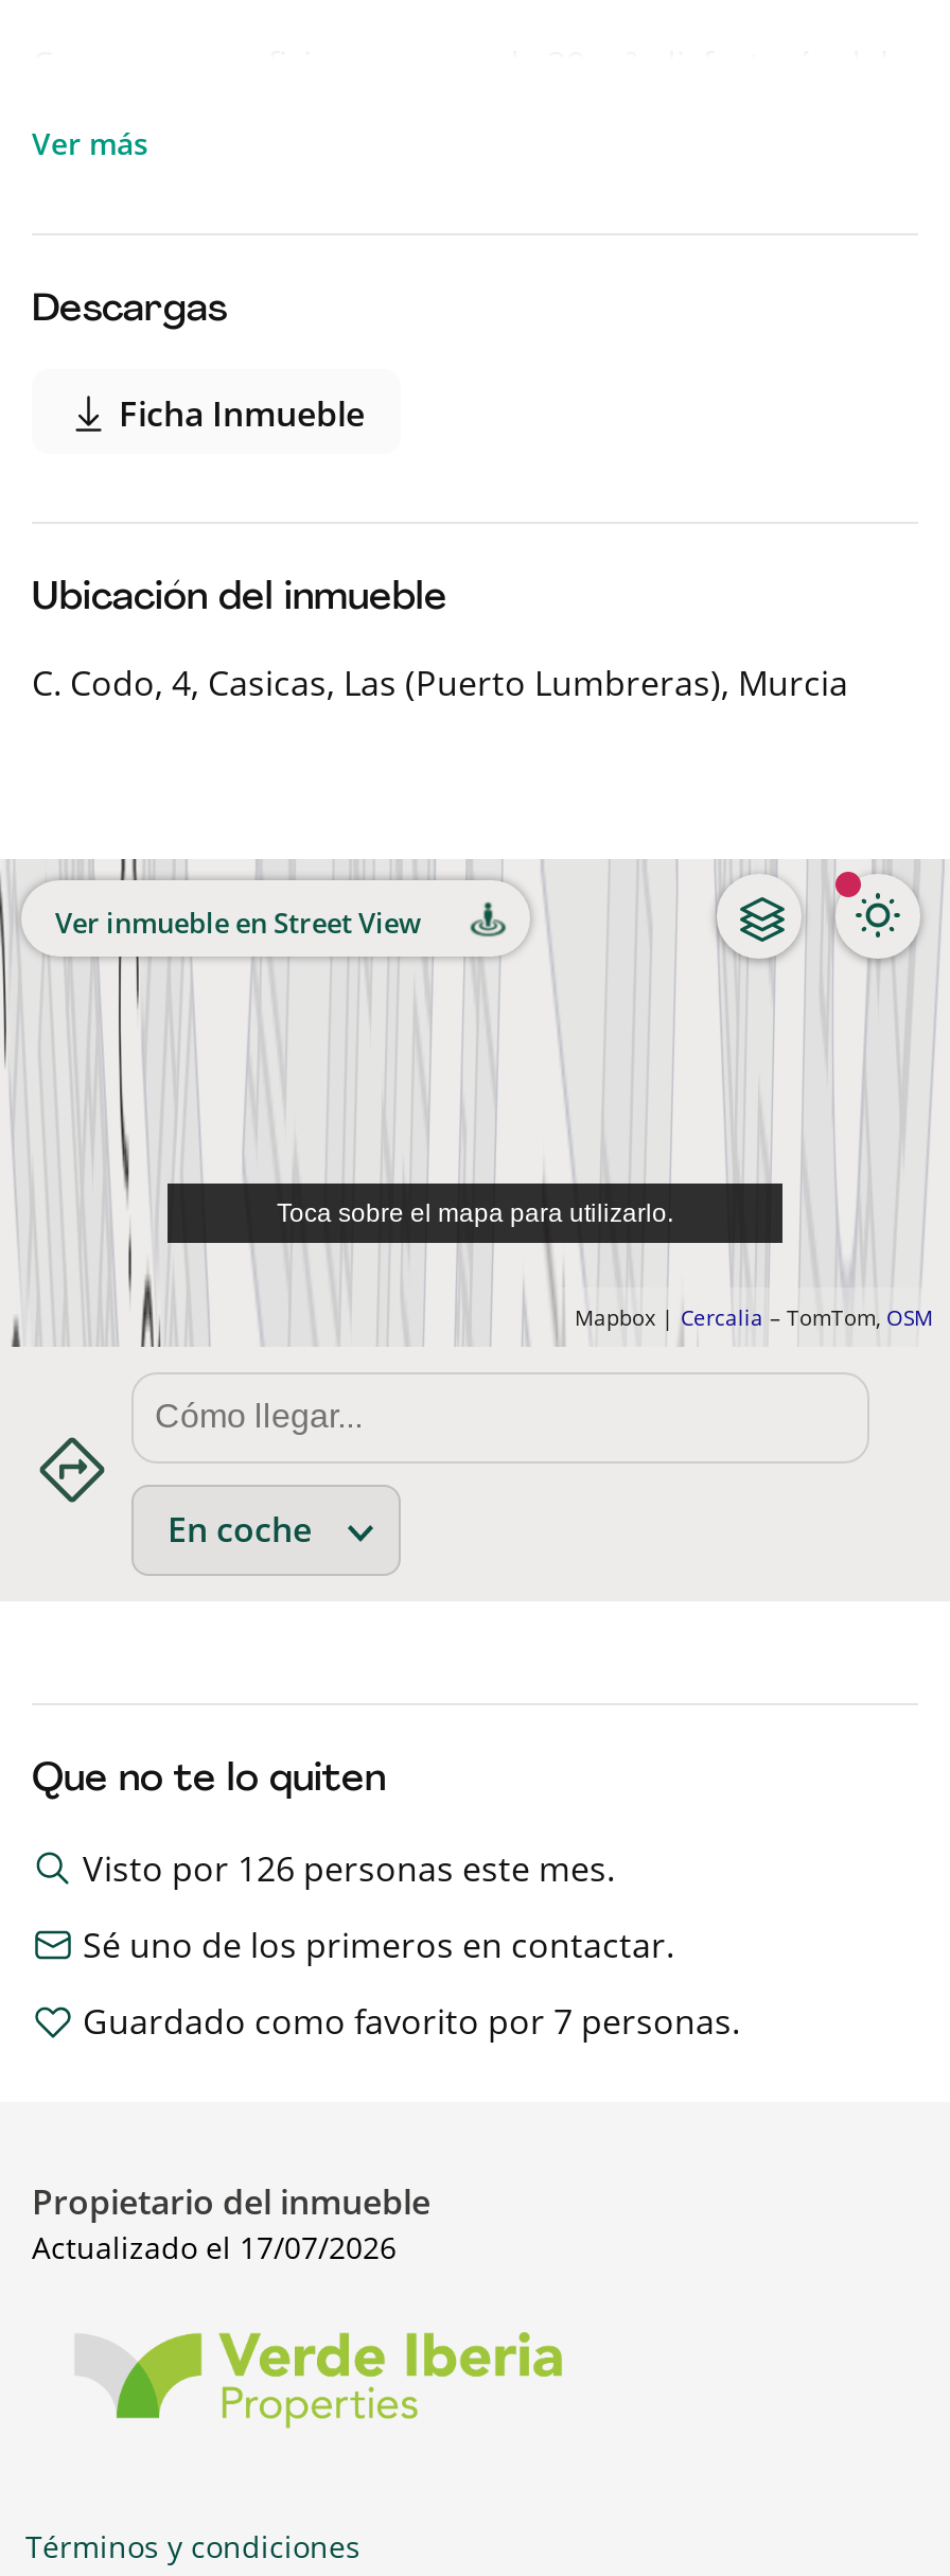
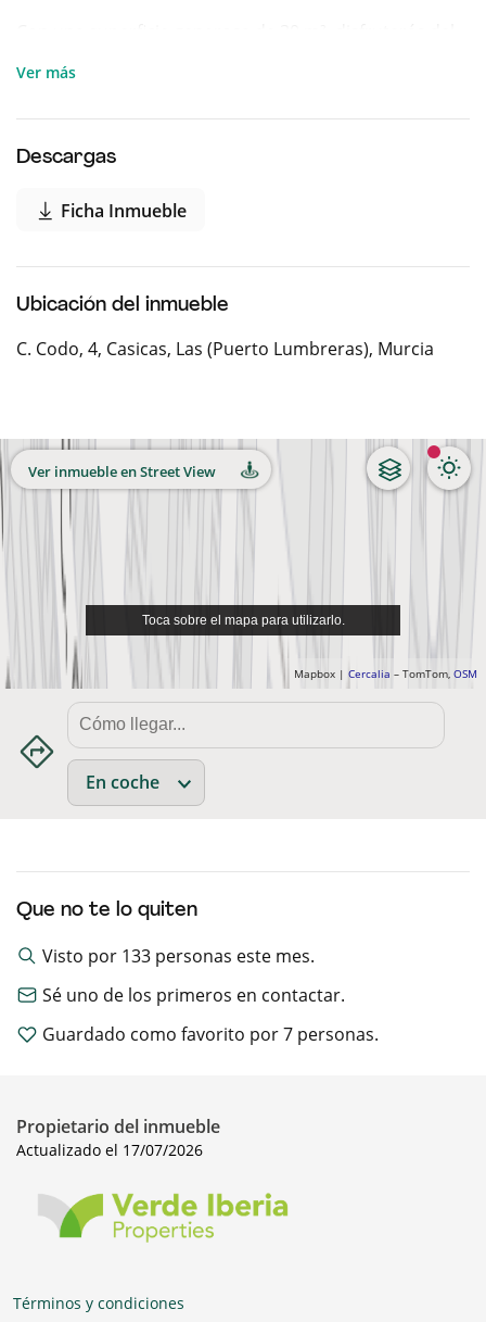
- Visto por 126 personas este mes.
+ Visto por 133 personas este mes.
